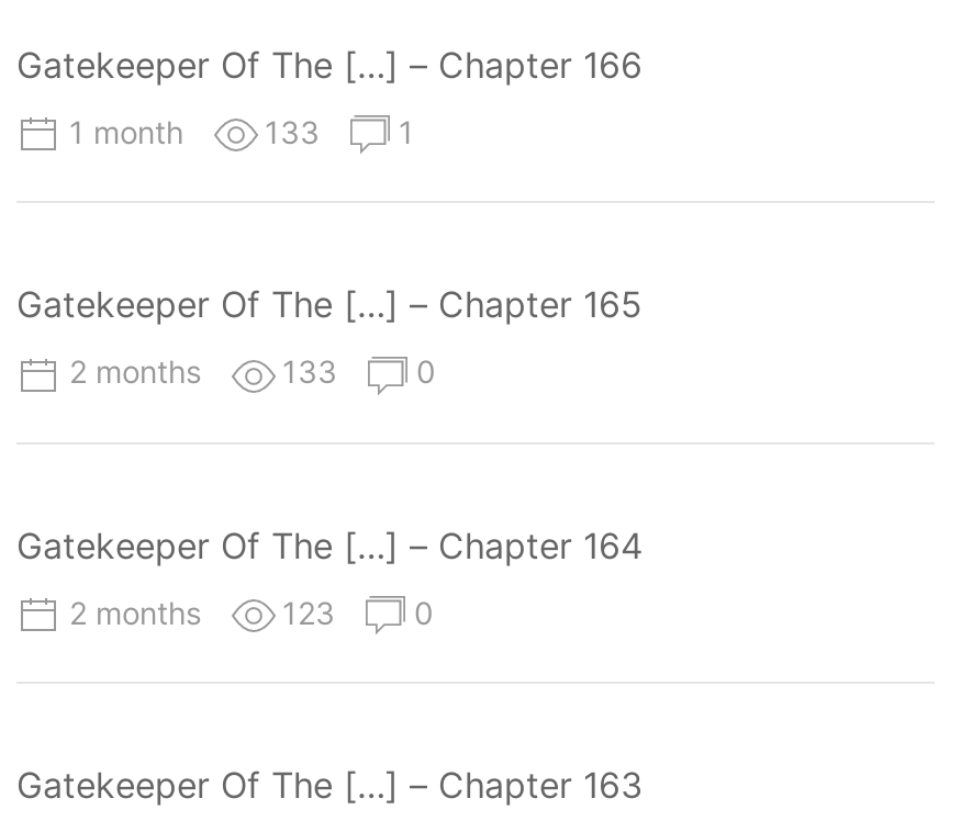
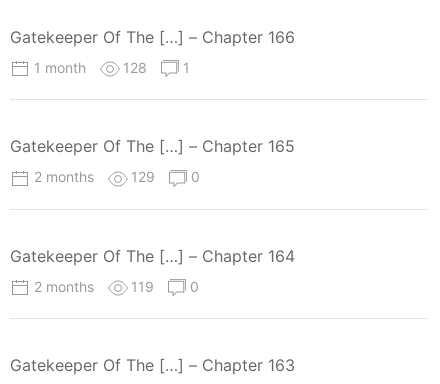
- 1 month 133 1
+ 1 month 128 1

- 2 months 133 0
+ 2 months 129 0

- 123
+ 119
